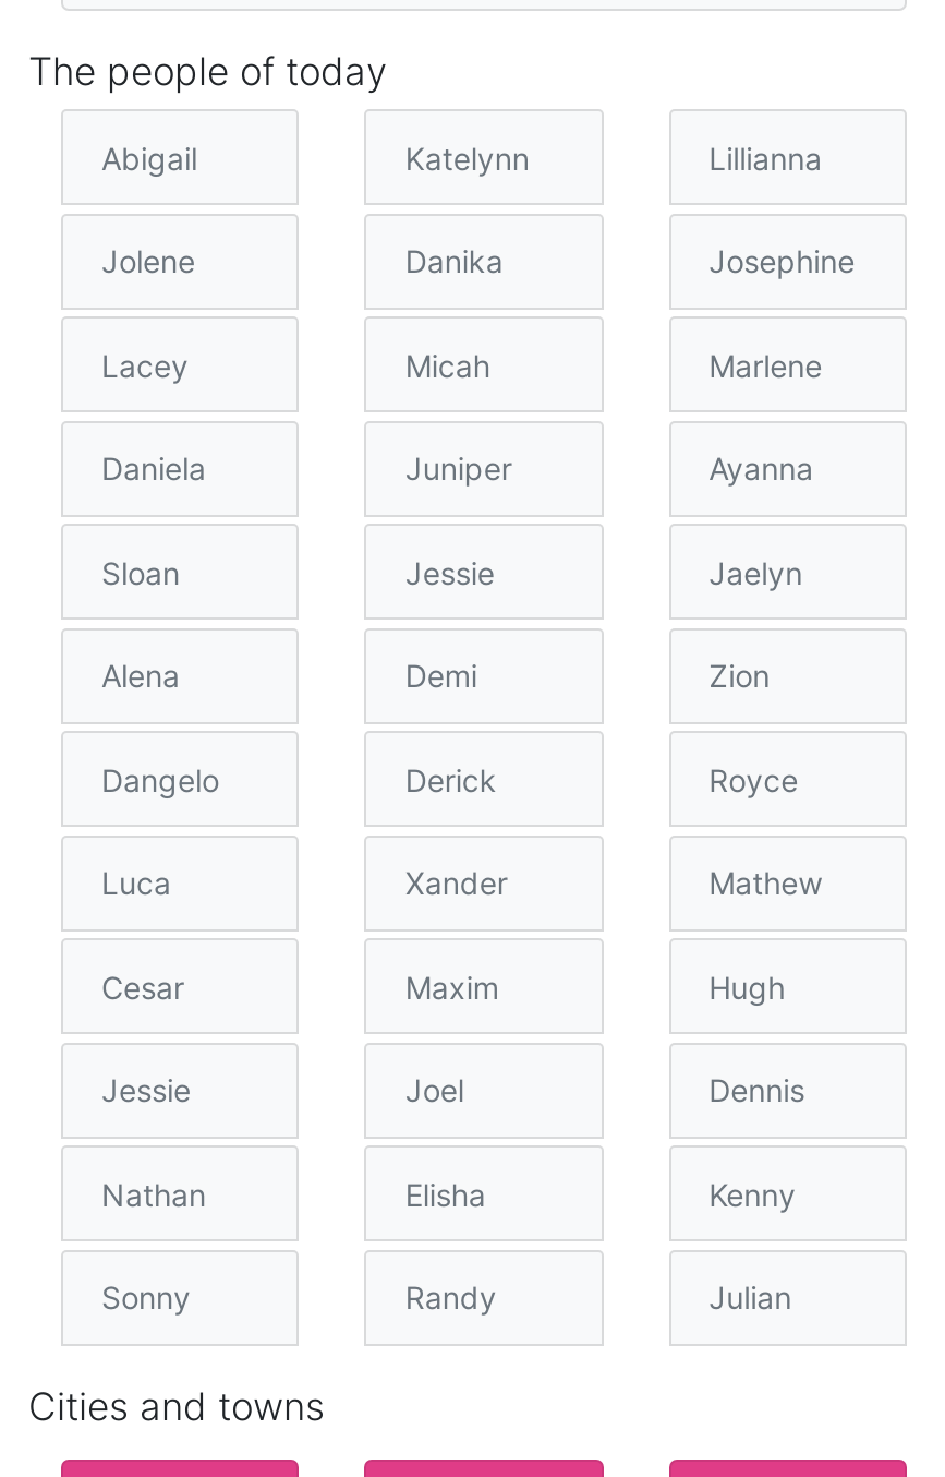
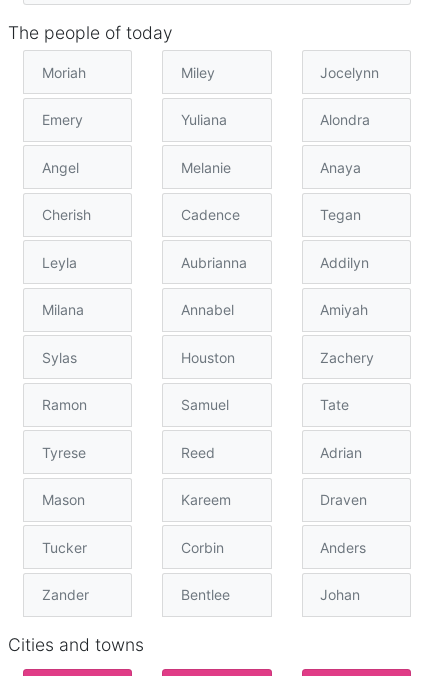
- Abigail
- Katelynn
- Lillianna
+ Moriah
+ Miley
+ Jocelynn

- Jolene
- Danika
- Josephine
+ Emery
+ Yuliana
+ Alondra

- Lacey
- Micah
- Marlene
+ Angel
+ Melanie
+ Anaya

- Daniela
- Juniper
- Ayanna
+ Cherish
+ Cadence
+ Tegan

- Sloan
- Jessie
- Jaelyn
+ Leyla
+ Aubrianna
+ Addilyn

- Alena
- Demi
- Zion
+ Milana
+ Annabel
+ Amiyah

- Dangelo
- Derick
- Royce
+ Sylas
+ Houston
+ Zachery

- Luca
- Xander
- Mathew
+ Ramon
+ Samuel
+ Tate

- Cesar
- Maxim
- Hugh
+ Tyrese
+ Reed
+ Adrian

- Jessie
- Joel
- Dennis
+ Mason
+ Kareem
+ Draven

- Nathan
- Elisha
- Kenny
+ Tucker
+ Corbin
+ Anders

- Sonny
- Randy
- Julian
+ Zander
+ Bentlee
+ Johan
